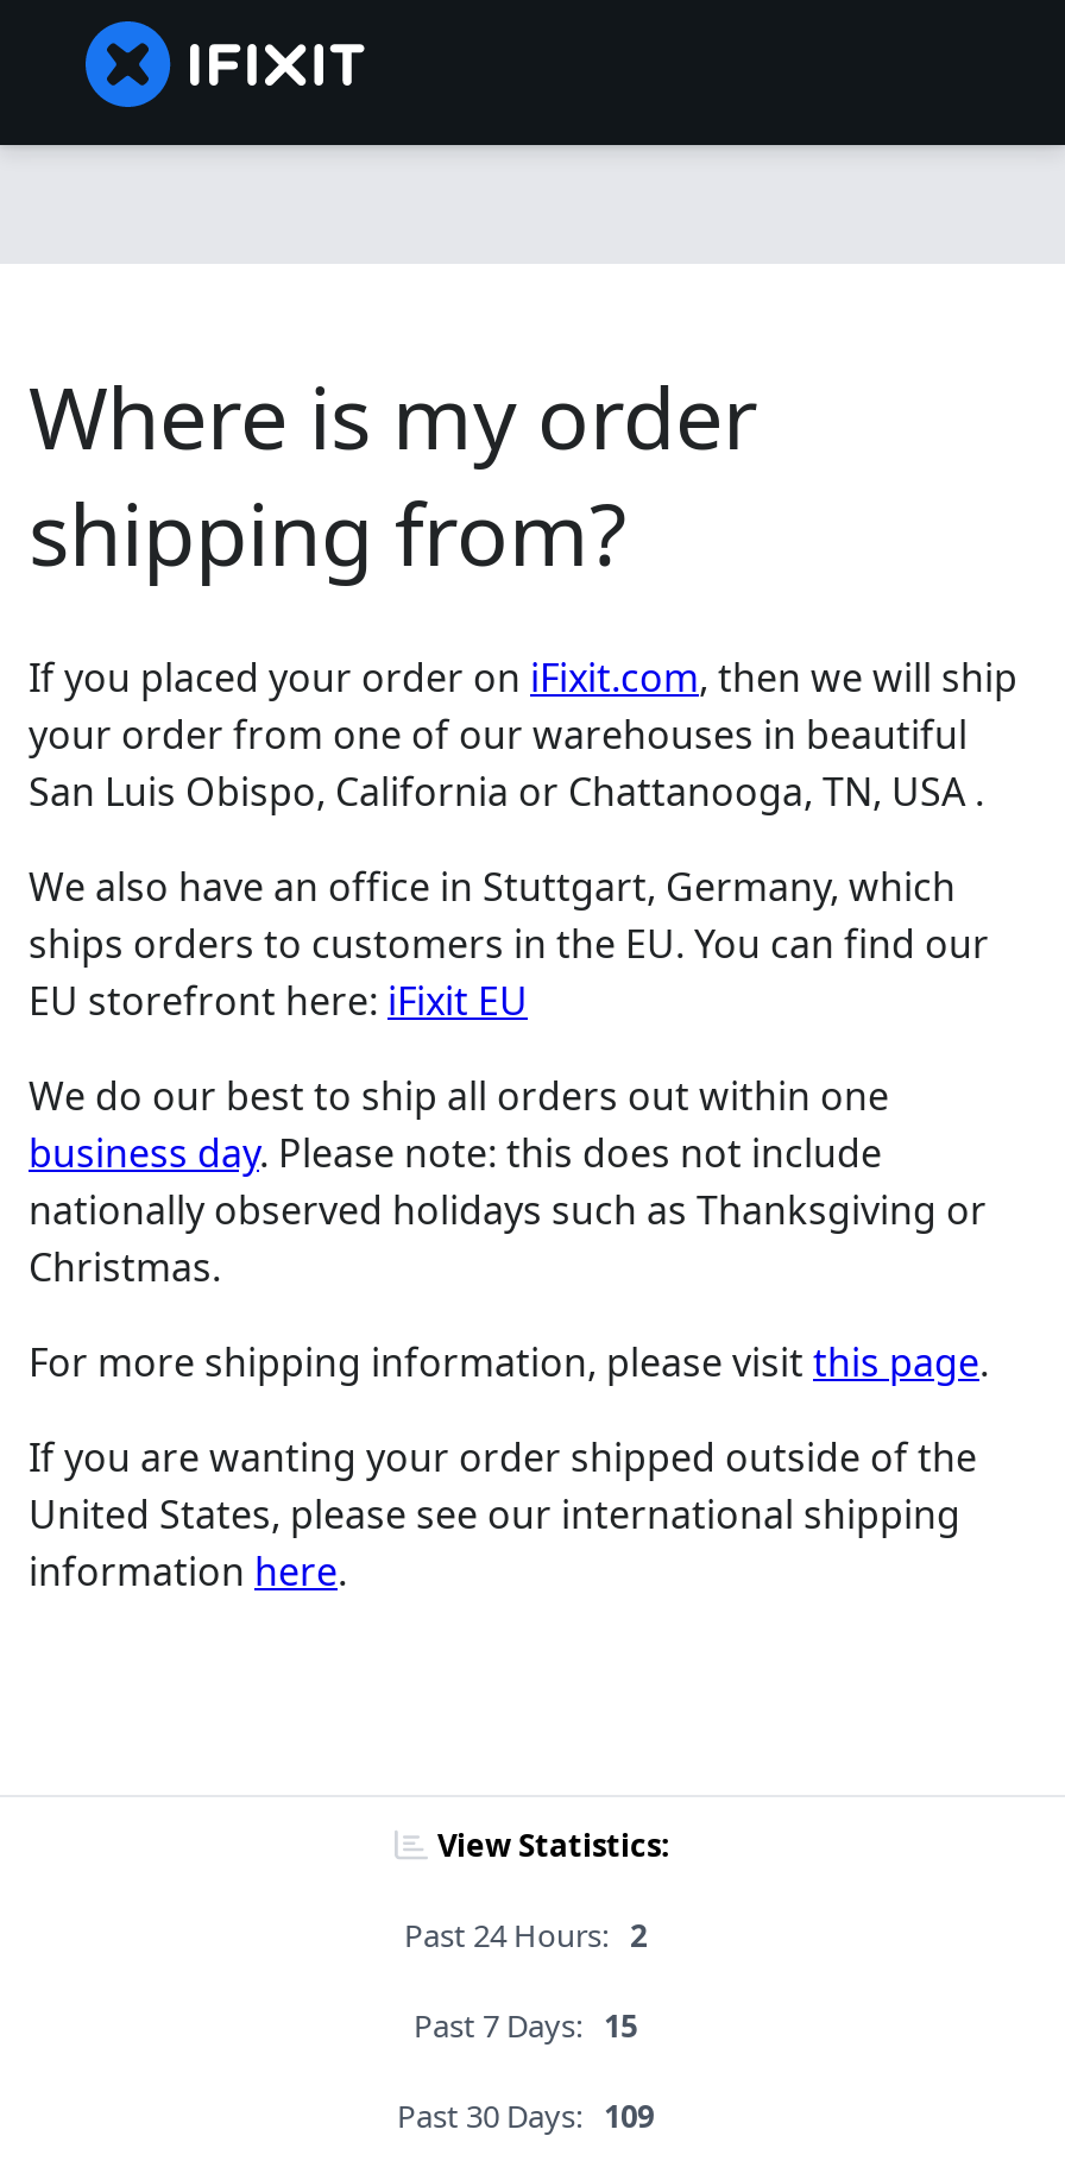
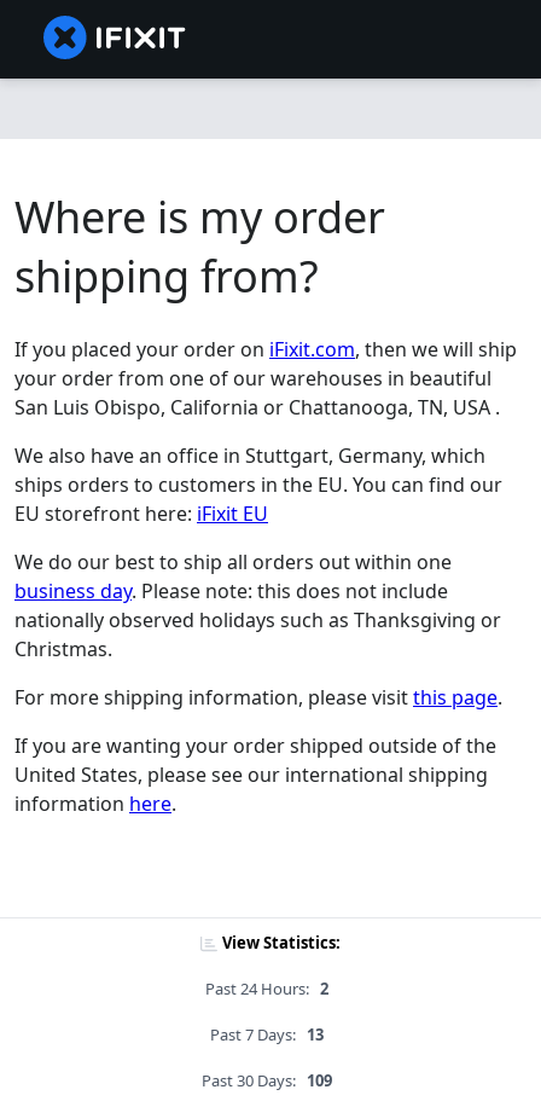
- Past 7 Days: 15
+ Past 7 Days: 13
